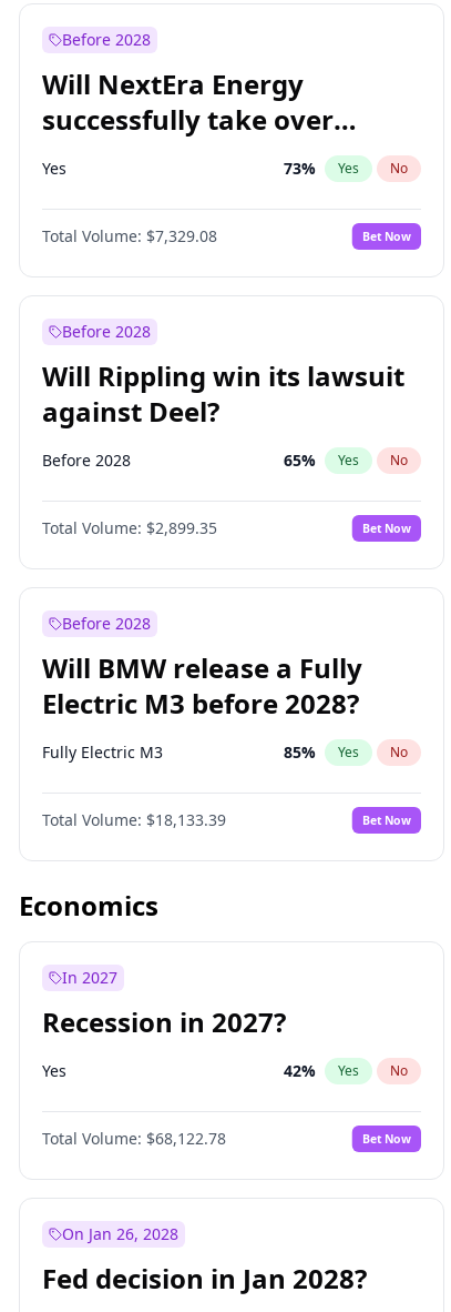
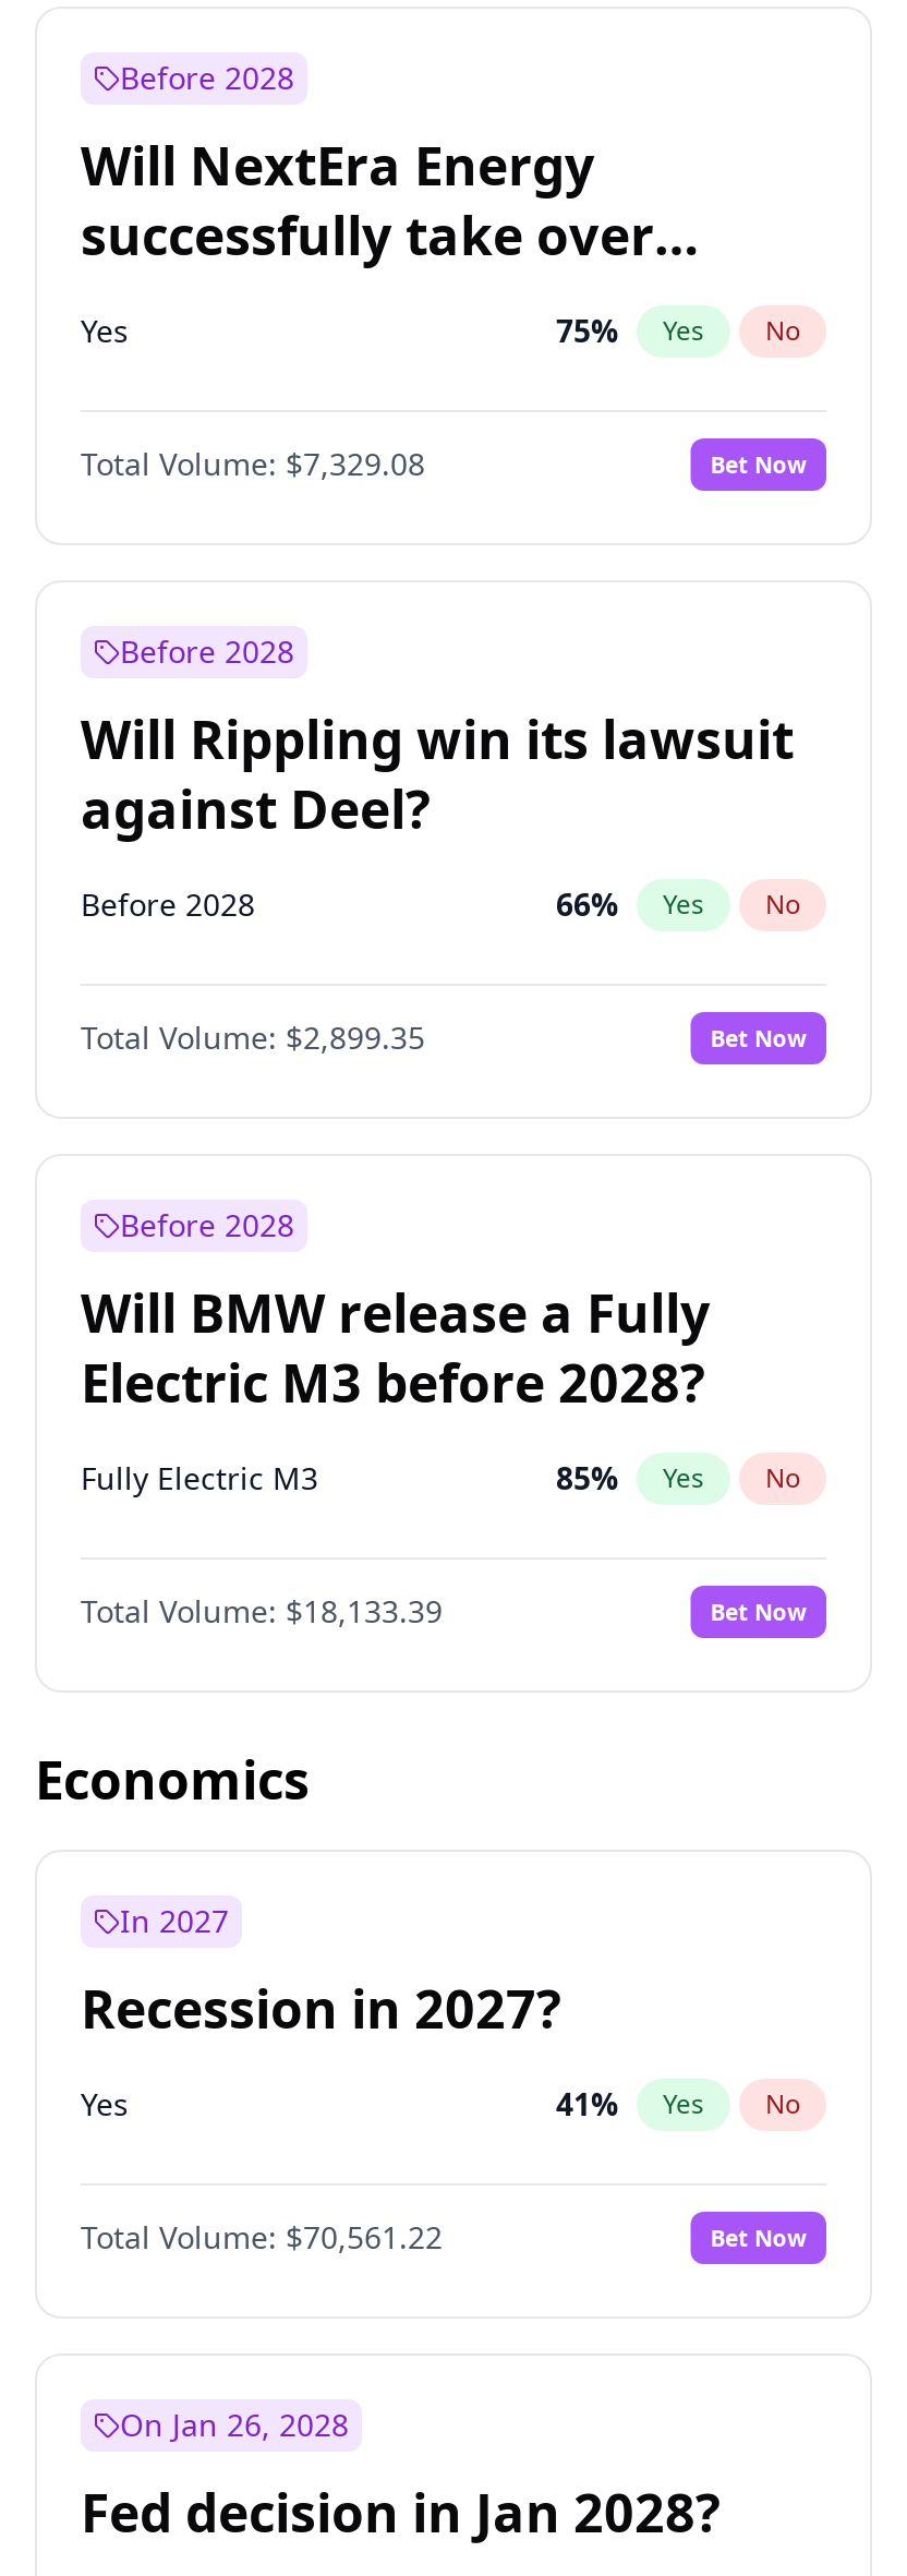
- 73%
+ 75%

- 65% Yes No
+ 66% Yes No

- 42% Yes No
+ 41% Yes No

- Total Volume: $68,122.78
+ Total Volume: $70,561.22
